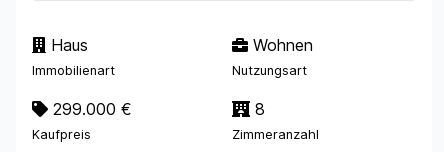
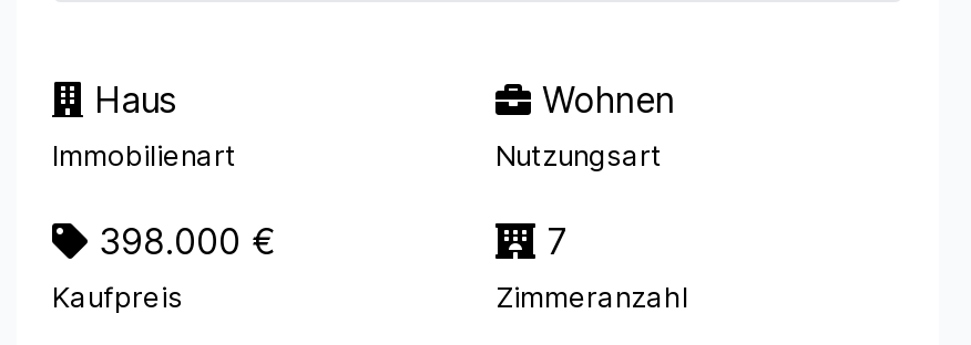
- 299.000 €
+ 398.000 €

- 8
+ 7
